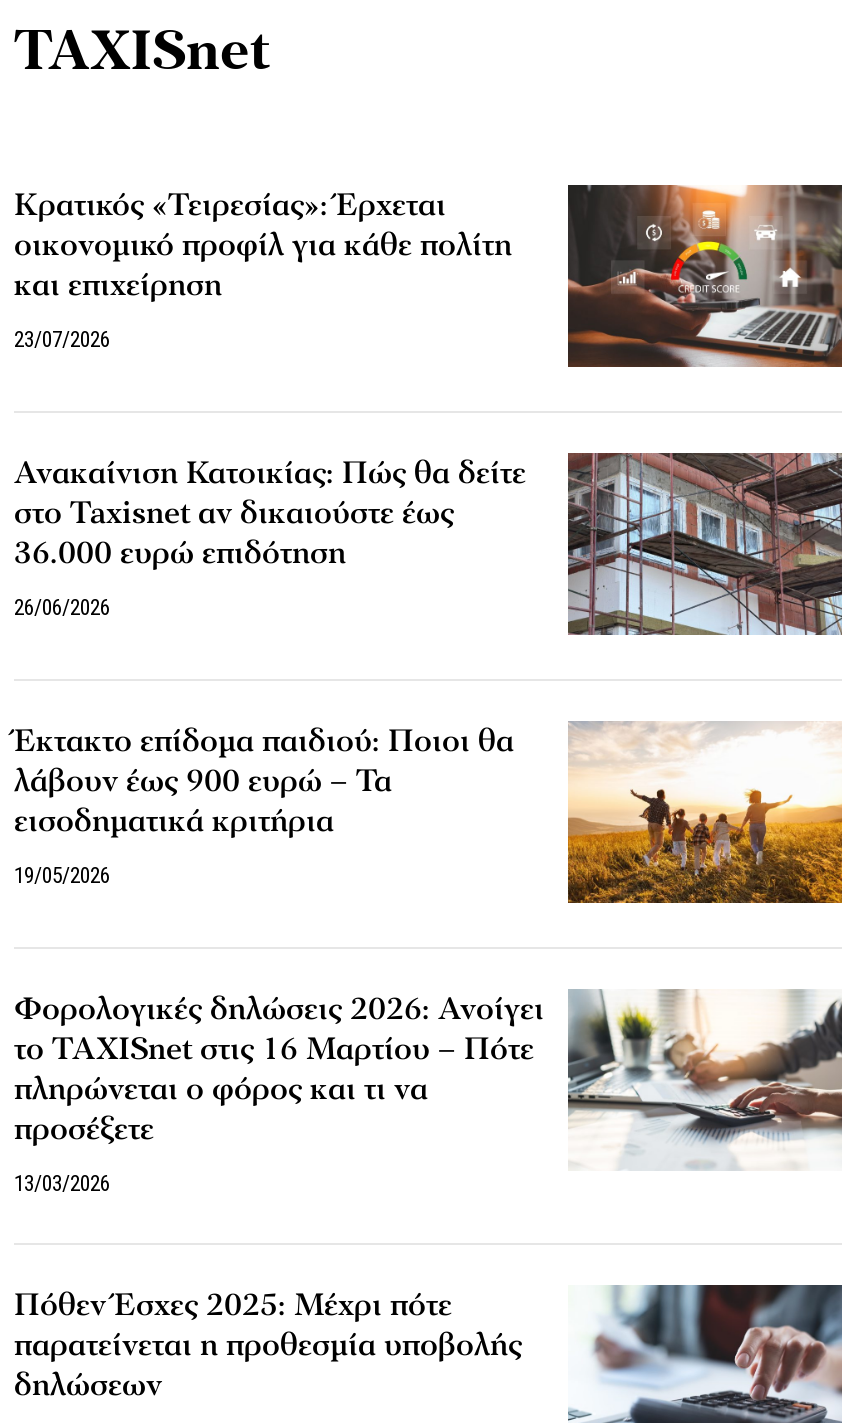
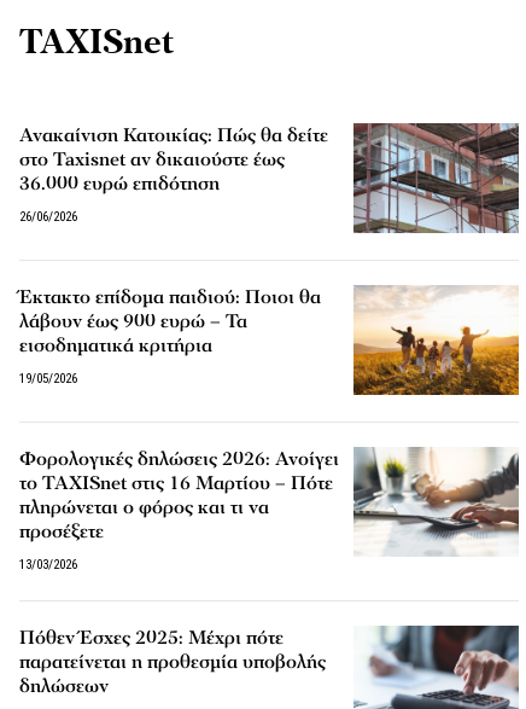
- [image]
- Κρατικός «Τειρεσίας»: Έρχεται
- οικονομικό προφίλ για κάθε πολίτη
- και επιχείρηση
- 23/07/2026
